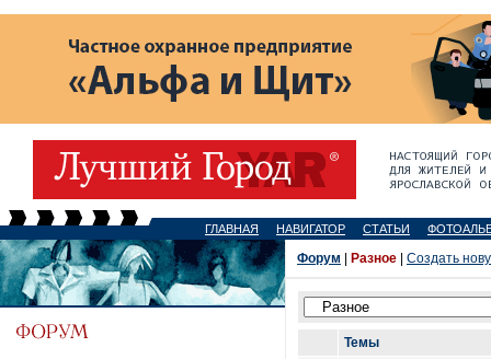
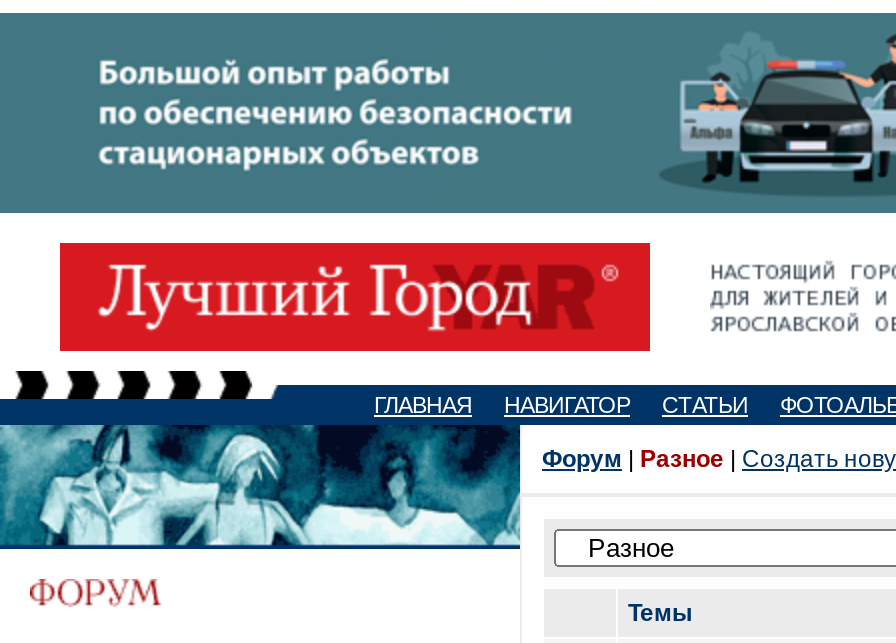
- [image]
+ [image]
